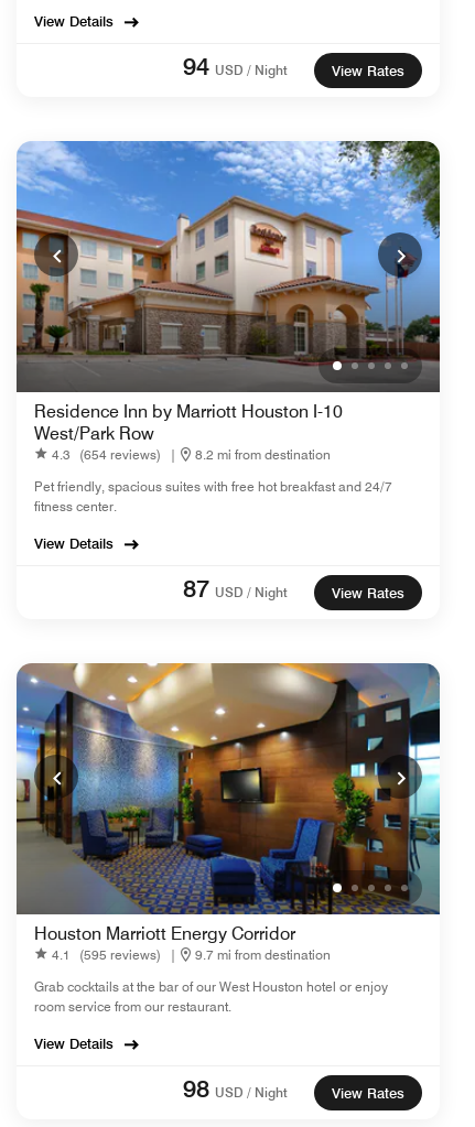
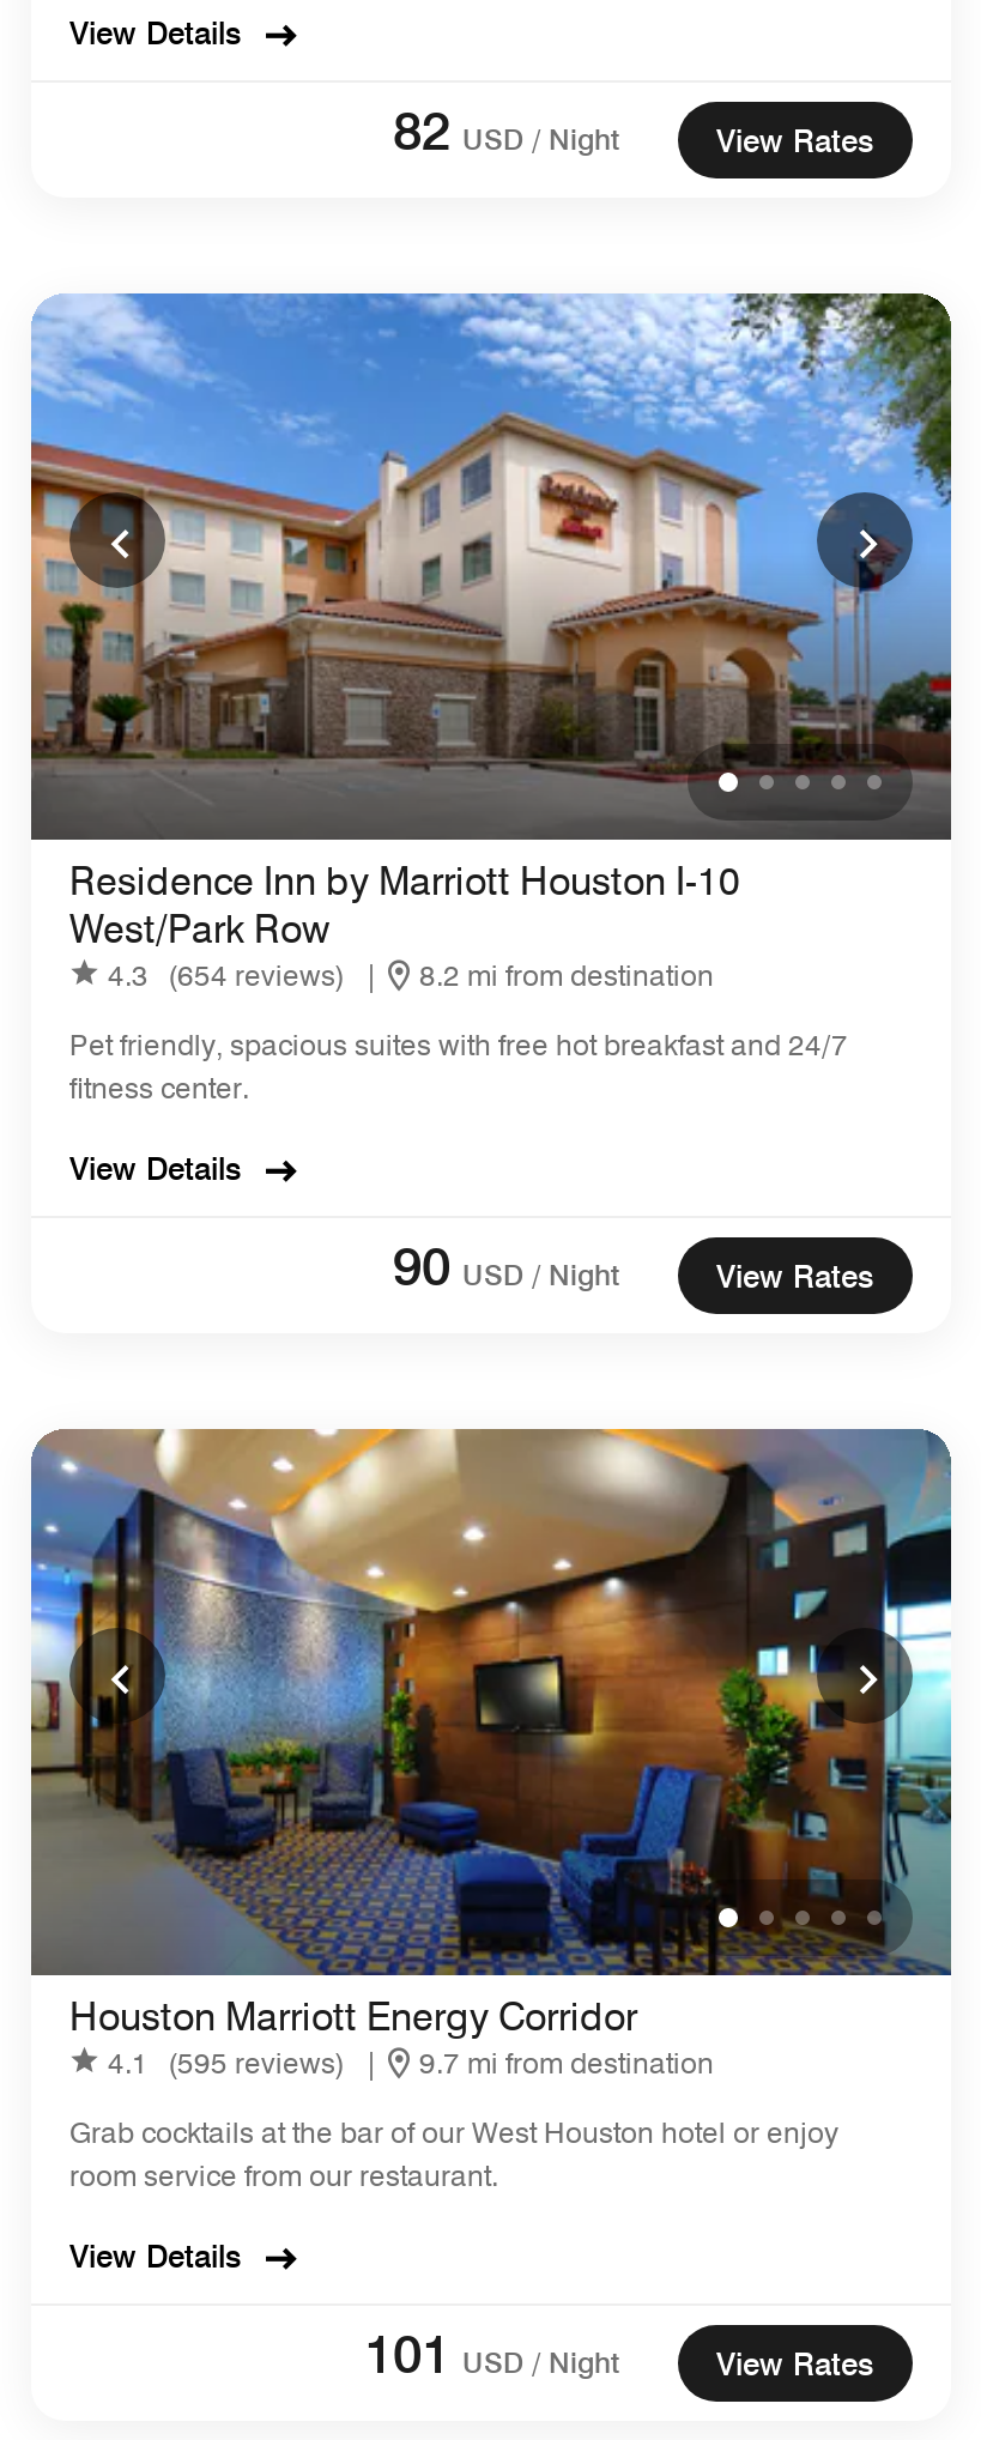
- 94 USD / Night
+ 82 USD / Night

- 87 USD / Night
+ 90 USD / Night

- 98 USD / Night
+ 101 USD / Night
